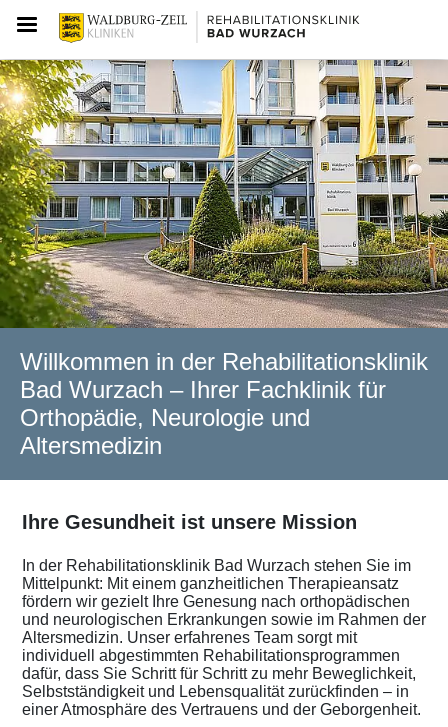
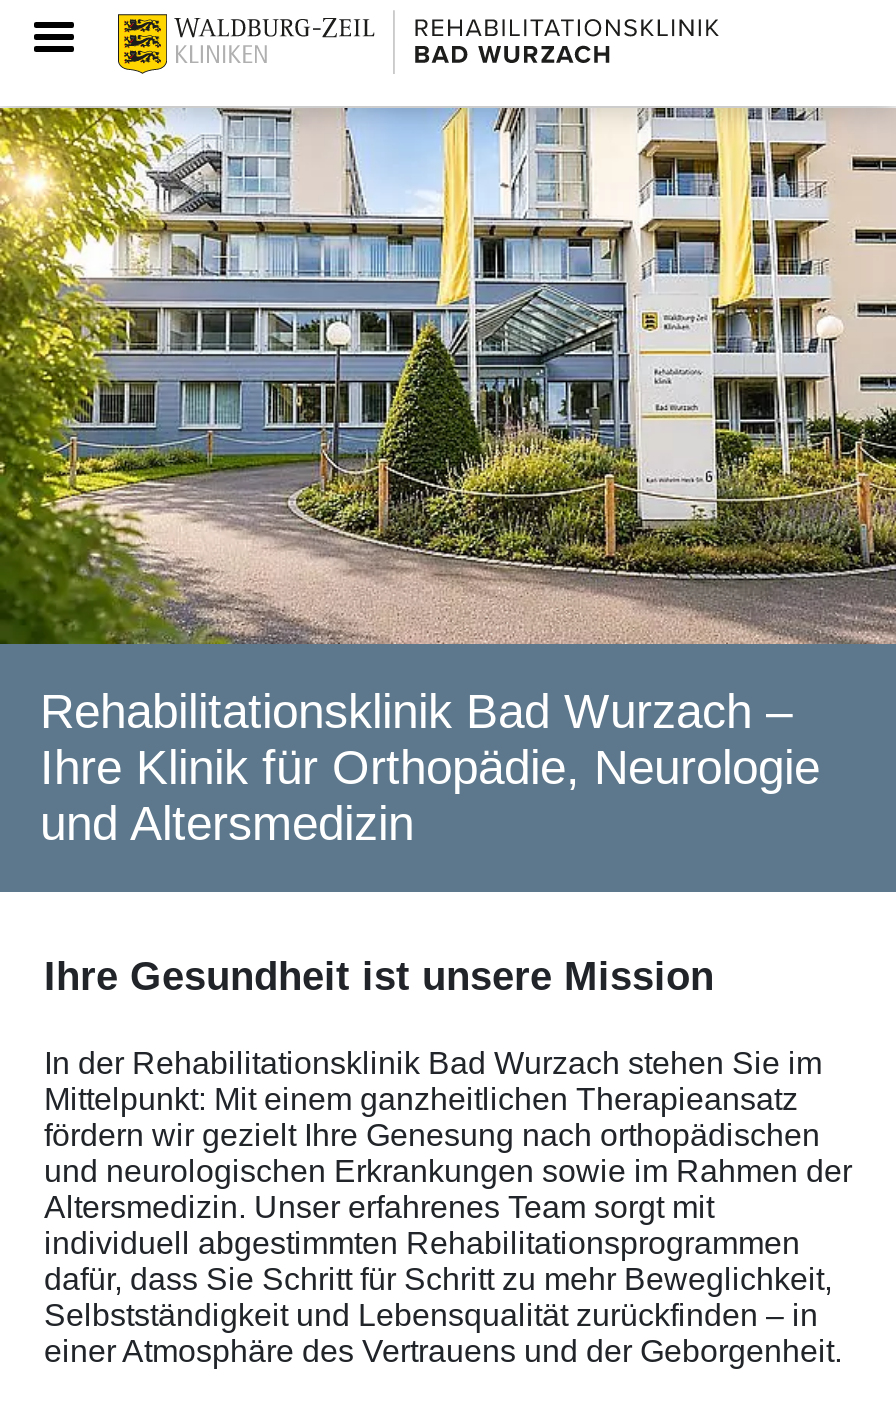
- Willkommen in der Rehabilitationsklinik
- Bad Wurzach – Ihrer Fachklinik für
- Orthopädie, Neurologie und
- Altersmedizin
+ Rehabilitationsklinik Bad Wurzach –
+ Ihre Klinik für Orthopädie, Neurologie
+ und Altersmedizin
